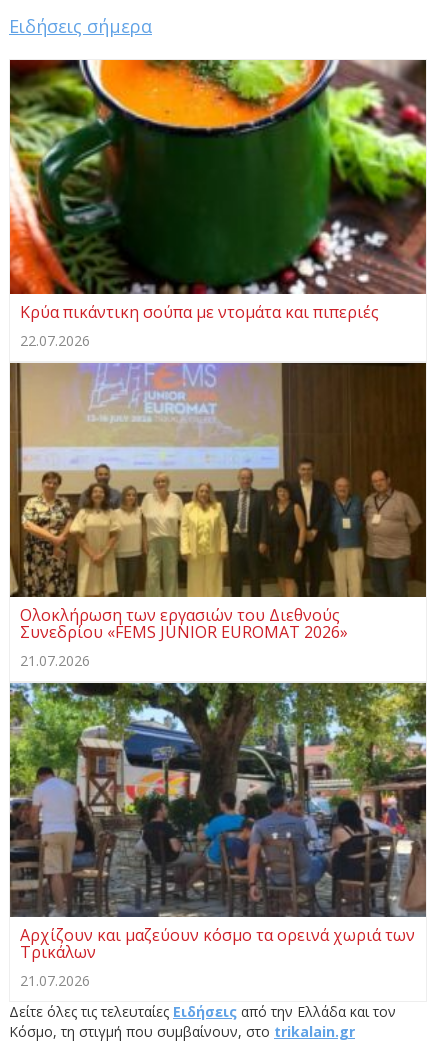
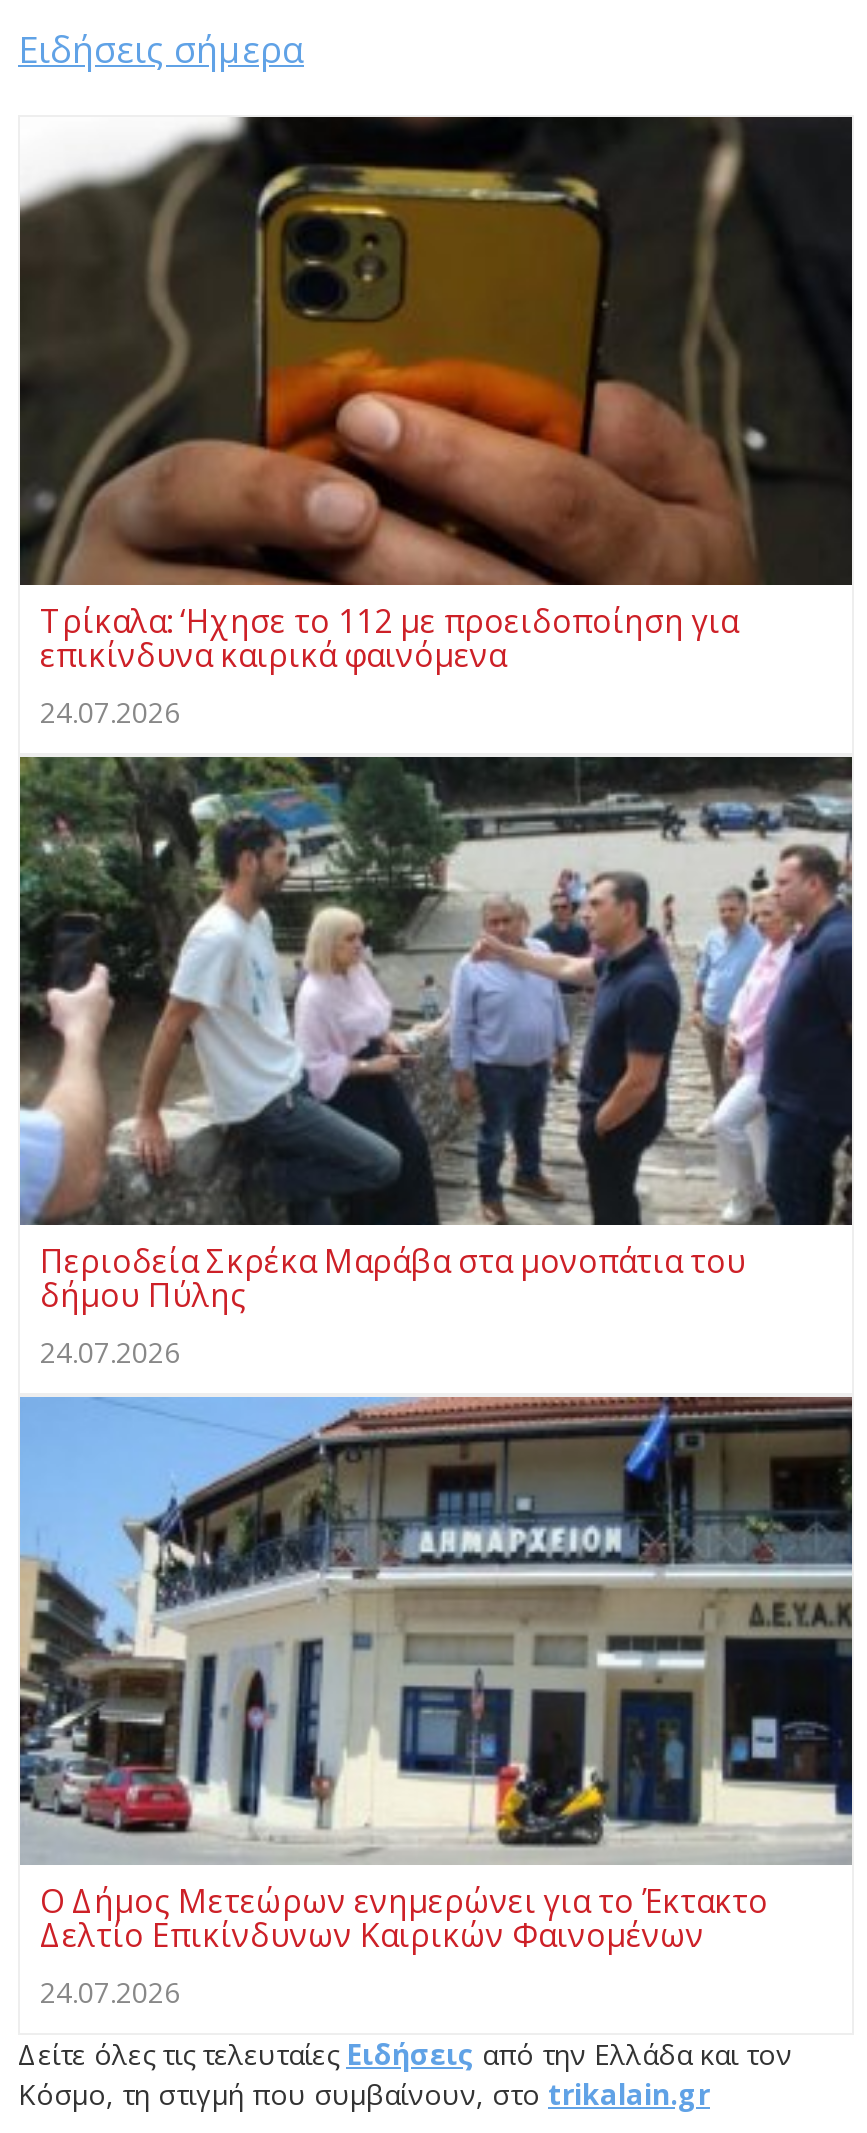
- [image]
- Κρύα πικάντικη σούπα με ντομάτα και πιπεριές
- 22.07.2026
+ [image]
+ Τρίκαλα: ‘Ηχησε το 112 με προειδοποίηση για
+ επικίνδυνα καιρικά φαινόμενα
+ 24.07.2026

- [image]
- Ολοκλήρωση των εργασιών του Διεθνούς
- Συνεδρίου «FEMS JUNIOR EUROMAT 2026»
- 21.07.2026
+ [image]
+ Περιοδεία Σκρέκα Μαράβα στα μονοπάτια του
+ δήμου Πύλης
+ 24.07.2026

- [image]
- Αρχίζουν και μαζεύουν κόσμο τα ορεινά χωριά των
- Τρικάλων
- 21.07.2026
+ [image]
+ Ο Δήμος Μετεώρων ενημερώνει για το Έκτακτο
+ Δελτίο Επικίνδυνων Καιρικών Φαινομένων
+ 24.07.2026
